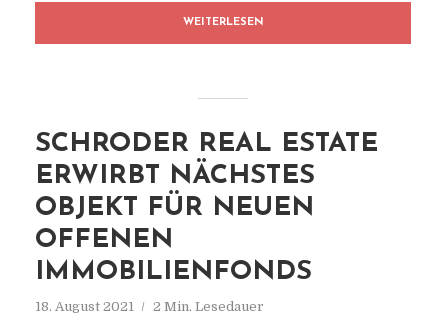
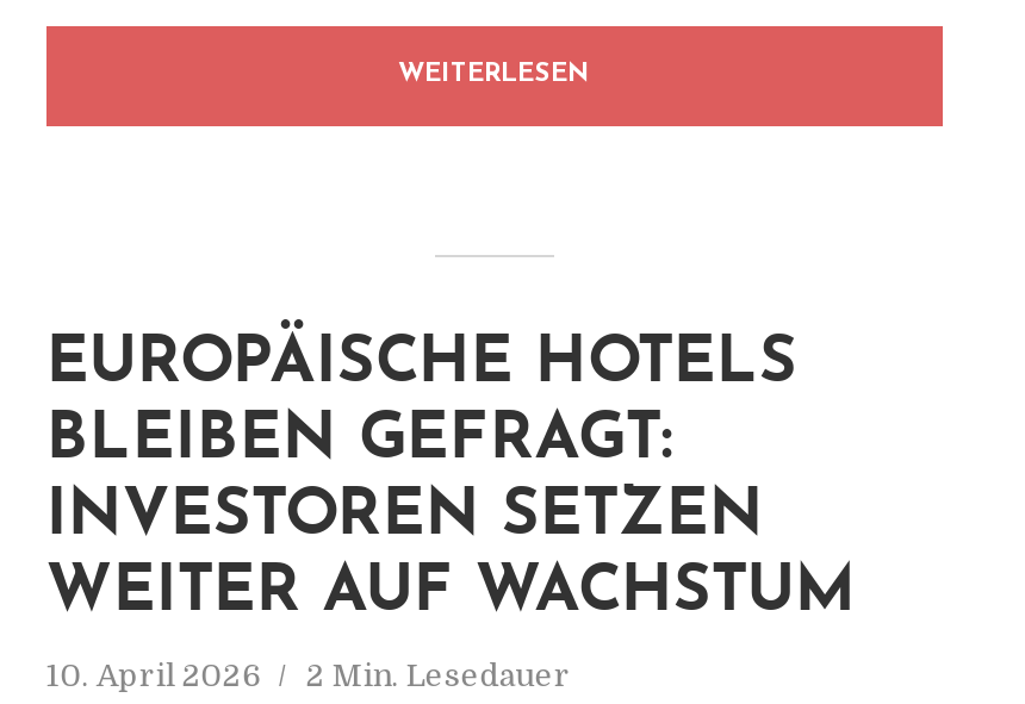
- SCHRODER REAL ESTATE
- ERWIRBT NÄCHSTES
- OBJEKT FÜR NEUEN
- OFFENEN
- IMMOBILIENFONDS
+ EUROPÄISCHE HOTELS
+ BLEIBEN GEFRAGT:
+ INVESTOREN SETZEN
+ WEITER AUF WACHSTUM

- 18. August 2021 2 Min. Lesedauer
+ 10. April 2026 2 Min. Lesedauer
